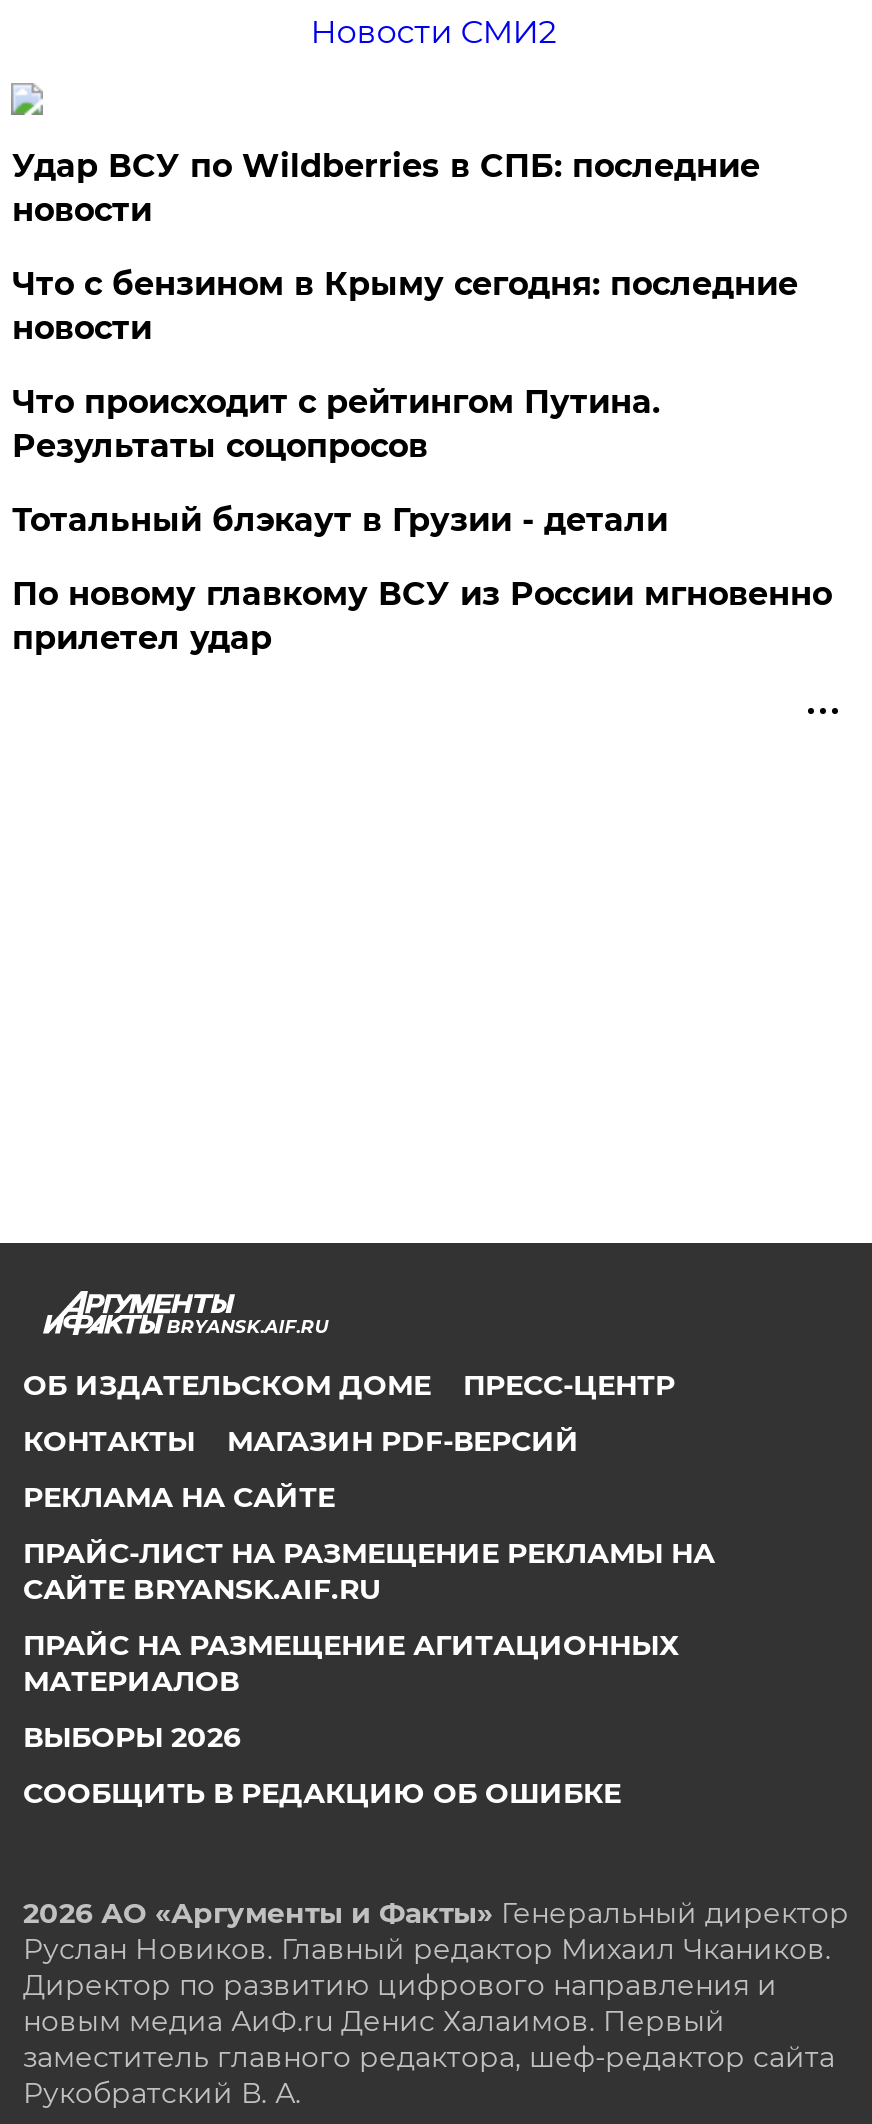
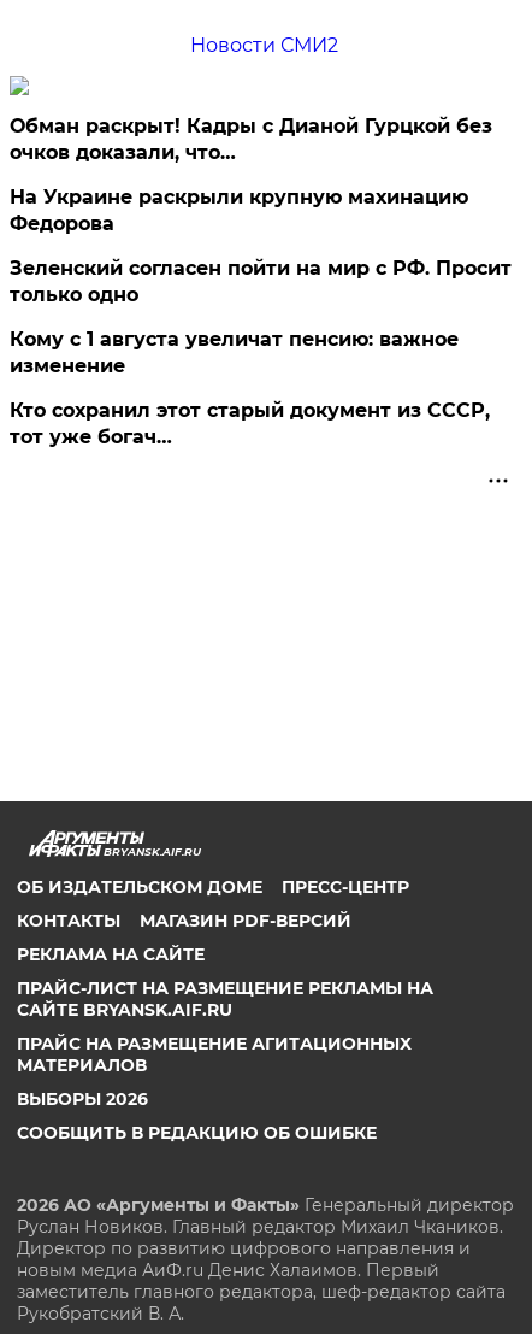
- Удар ВСУ по Wildberries в СПБ: последние
- новости
+ Обман раскрыт! Кадры с Дианой Гурцкой без
+ очков доказали, что…

- Что с бензином в Крыму сегодня: последние
- новости
+ На Украине раскрыли крупную махинацию
+ Федорова

- Что происходит с рейтингом Путина.
- Результаты соцопросов
+ Зеленский согласен пойти на мир с РФ. Просит
+ только одно

- Тотальный блэкаут в Грузии - детали
+ Кому с 1 августа увеличат пенсию: важное
+ изменение

- По новому главкому ВСУ из России мгновенно
- прилетел удар
+ Кто сохранил этот старый документ из СССР,
+ тот уже богач…
